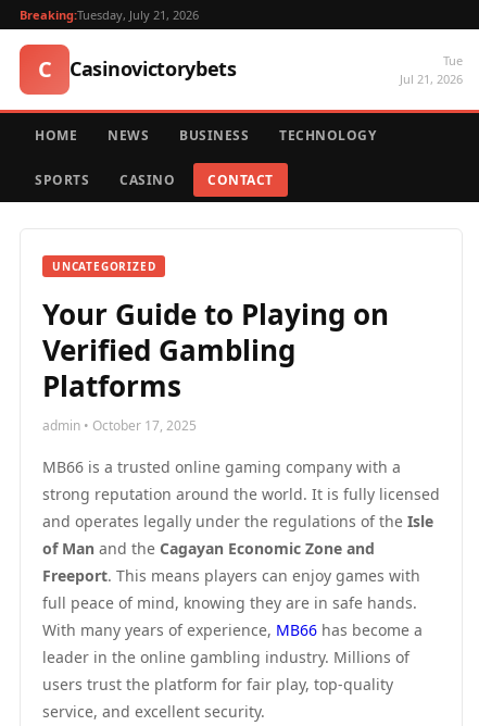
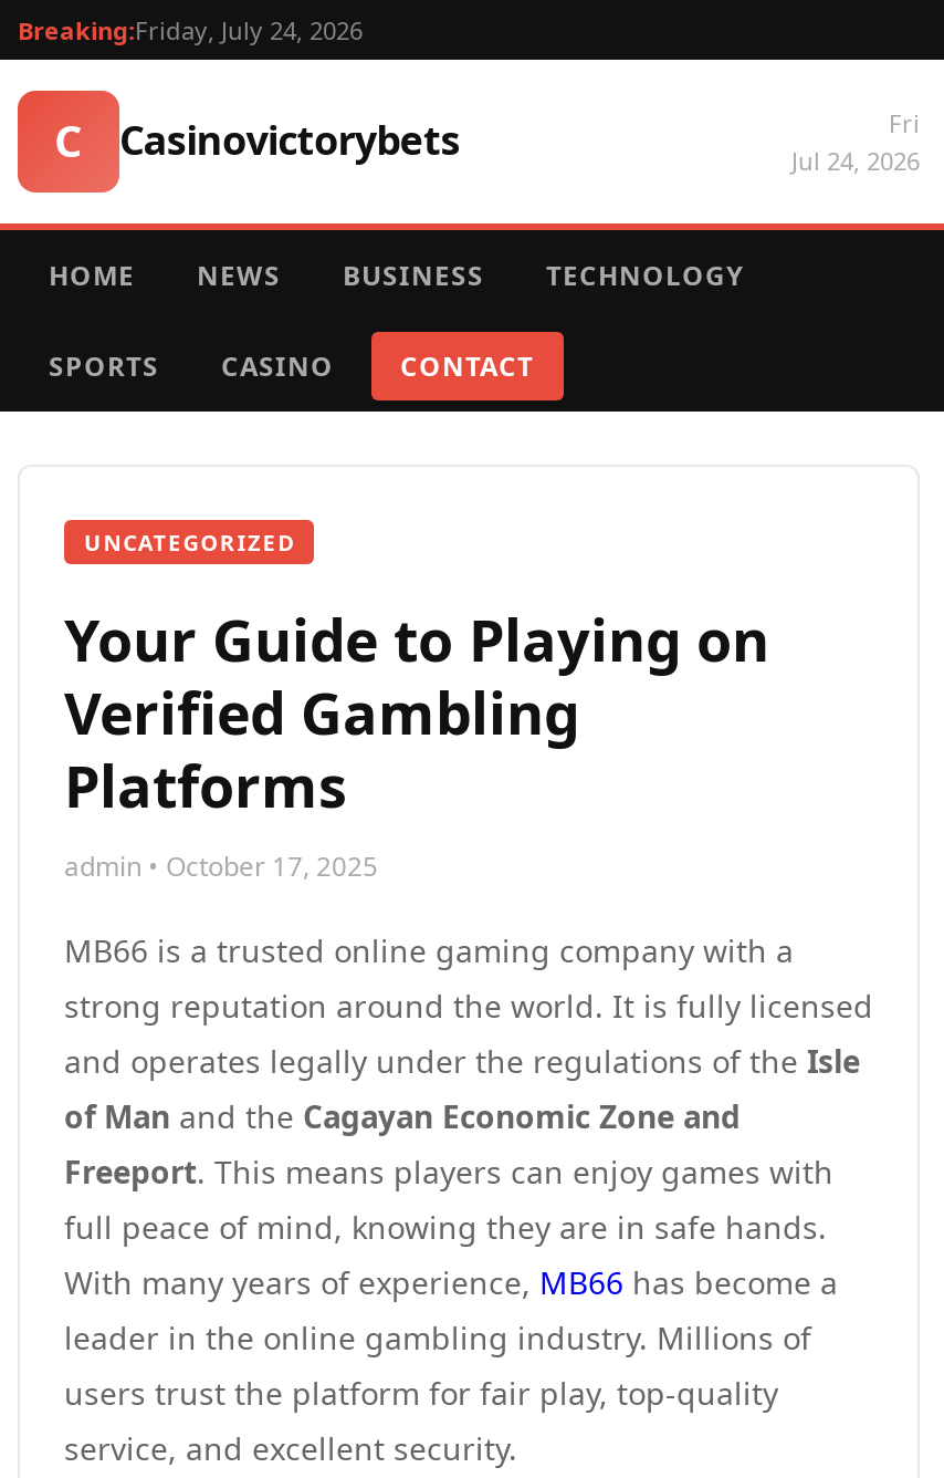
- Breaking:Tuesday, July 21, 2026
+ Breaking:Friday, July 24, 2026

- Tue
- Jul 21, 2026
+ Fri
+ Jul 24, 2026
